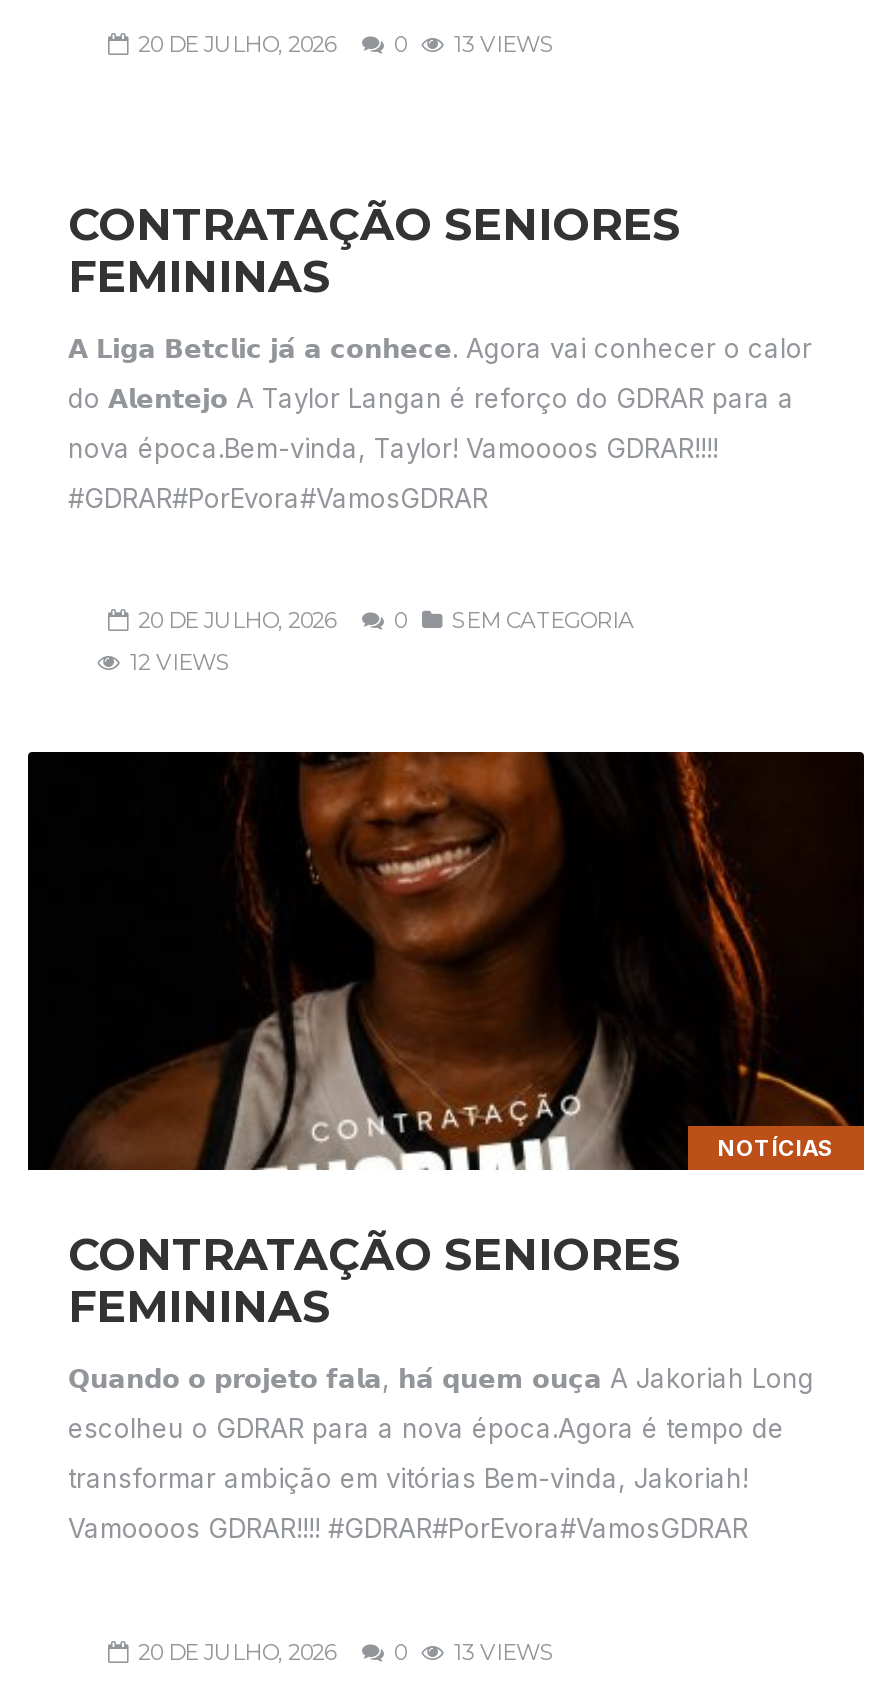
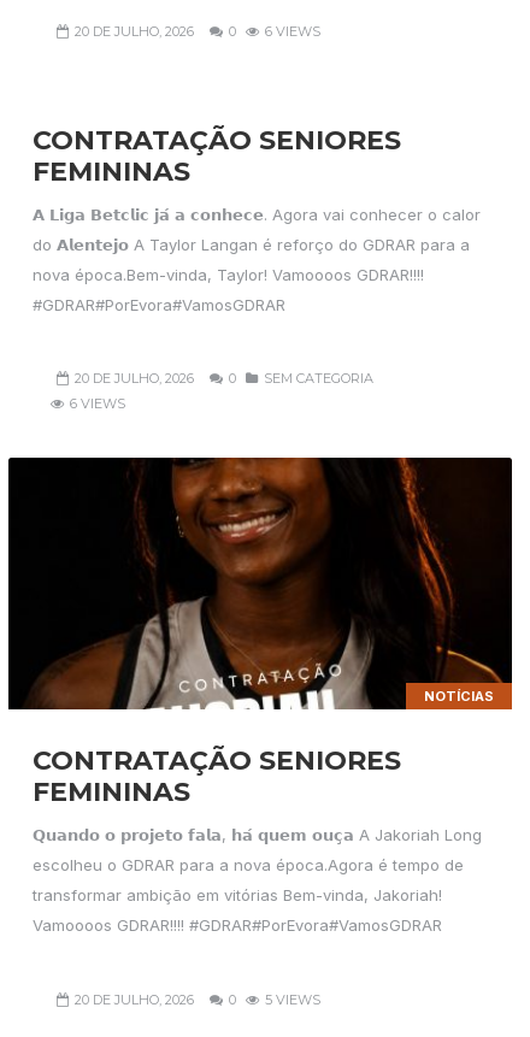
- 13 VIEWS
+ 6 VIEWS

- 12 VIEWS
+ 6 VIEWS

- 13 VIEWS
+ 5 VIEWS
